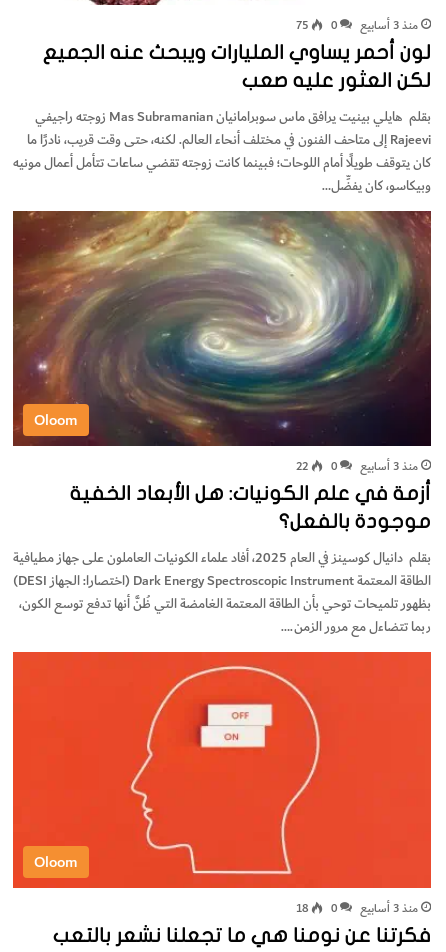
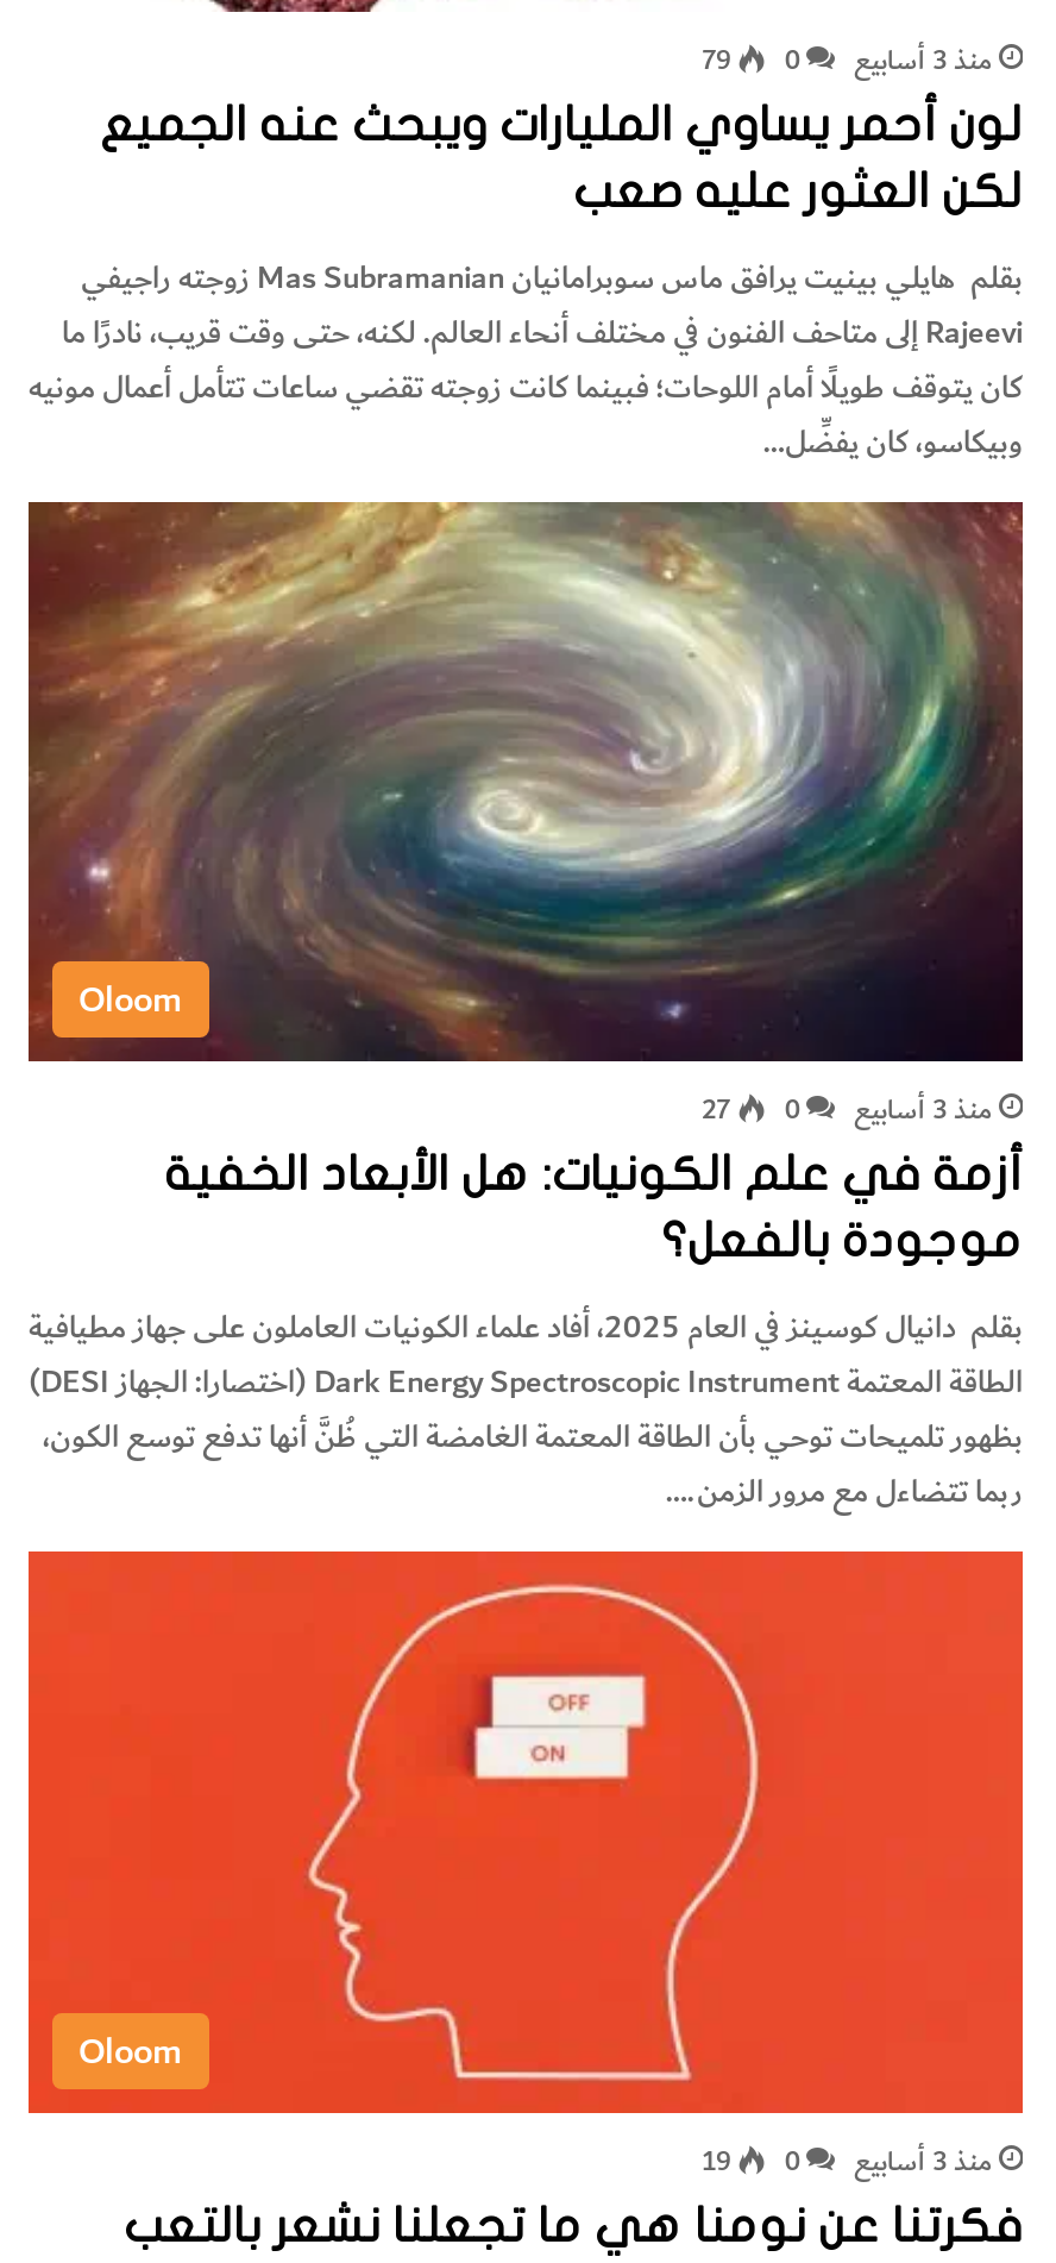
- 75 0
+ 79 0

- 22 0
+ 27 0

- 18 0
+ 19 0
